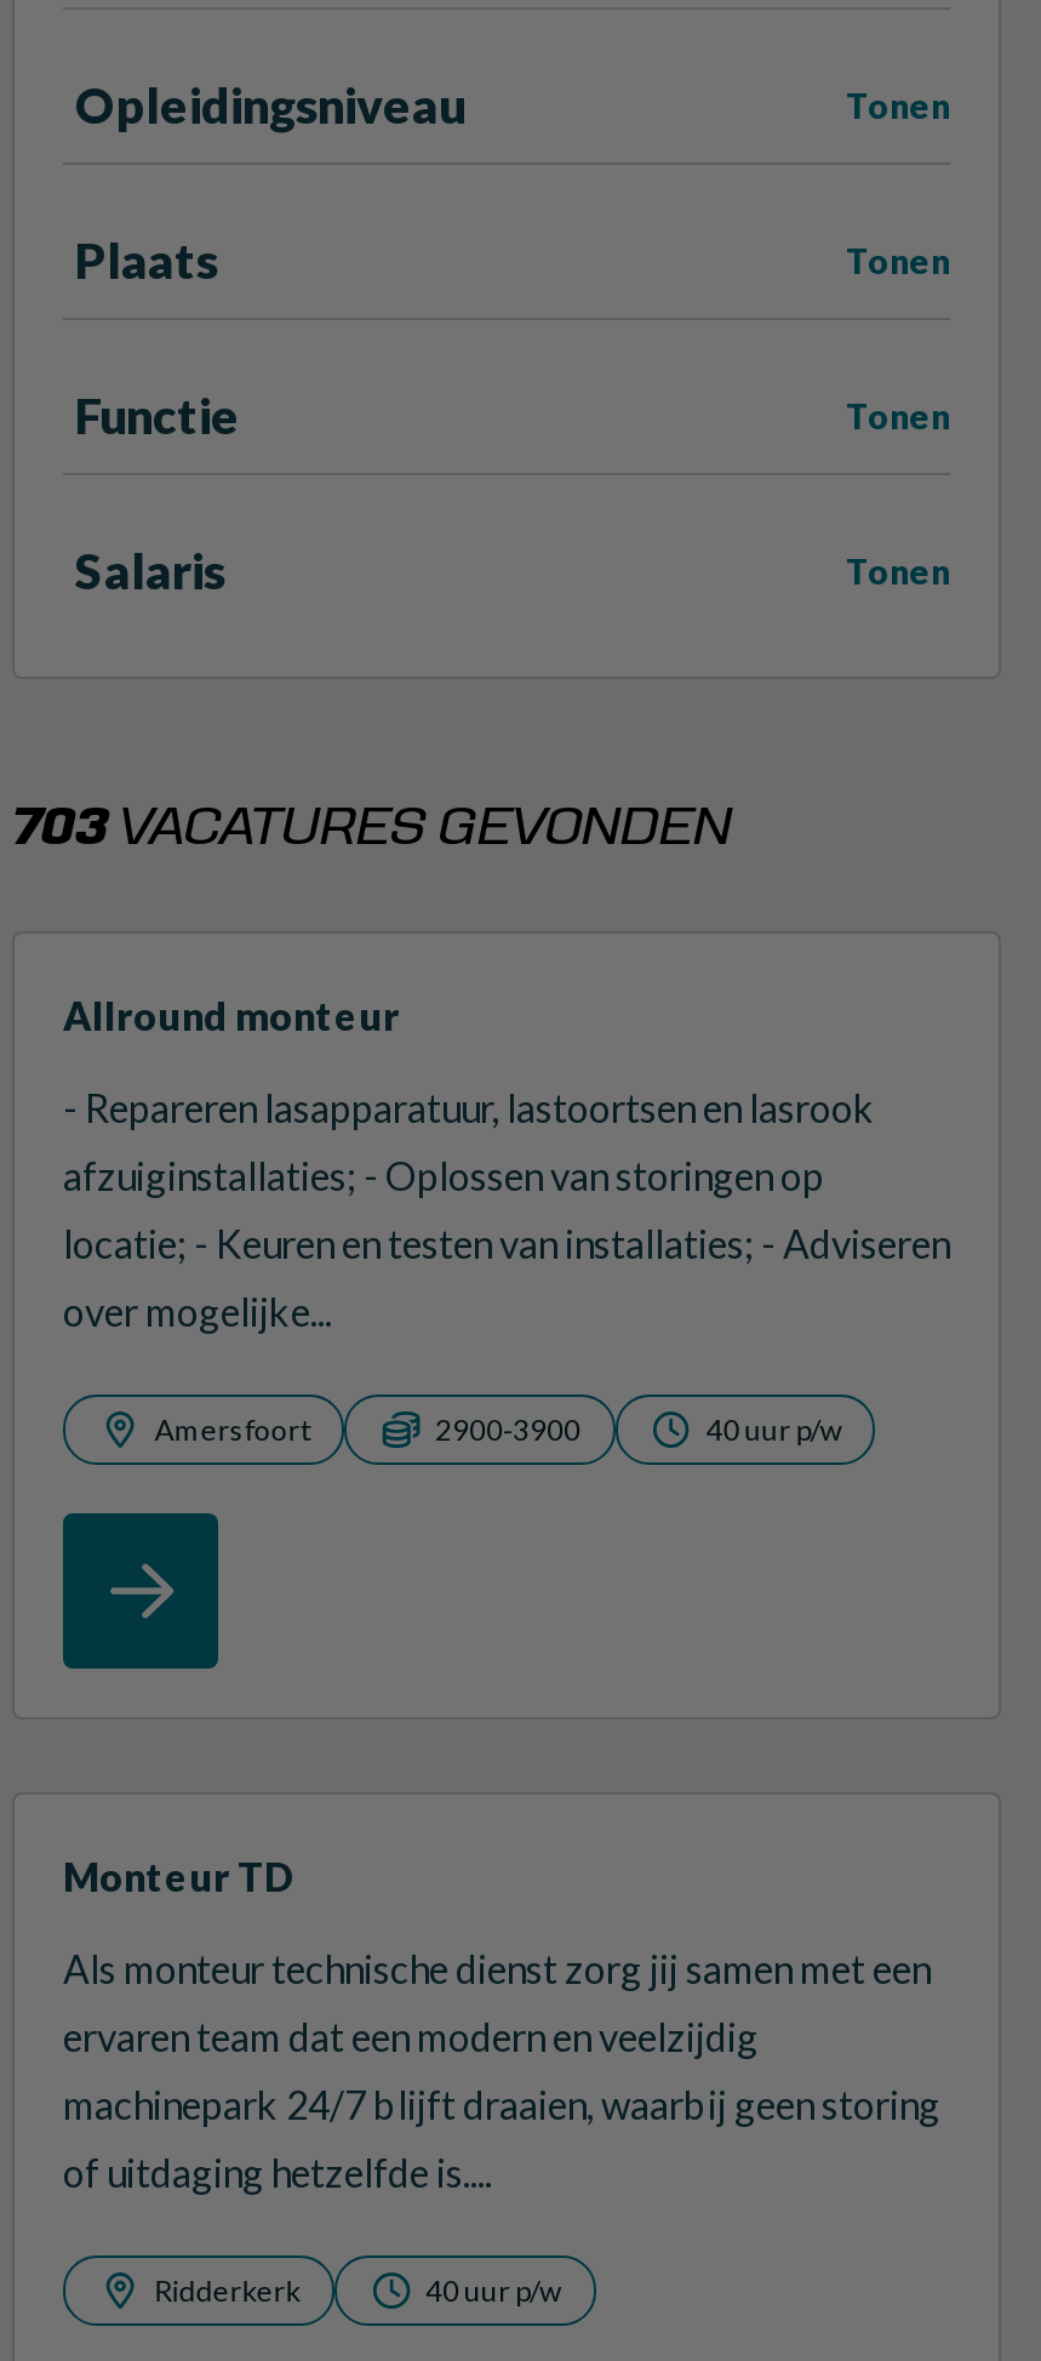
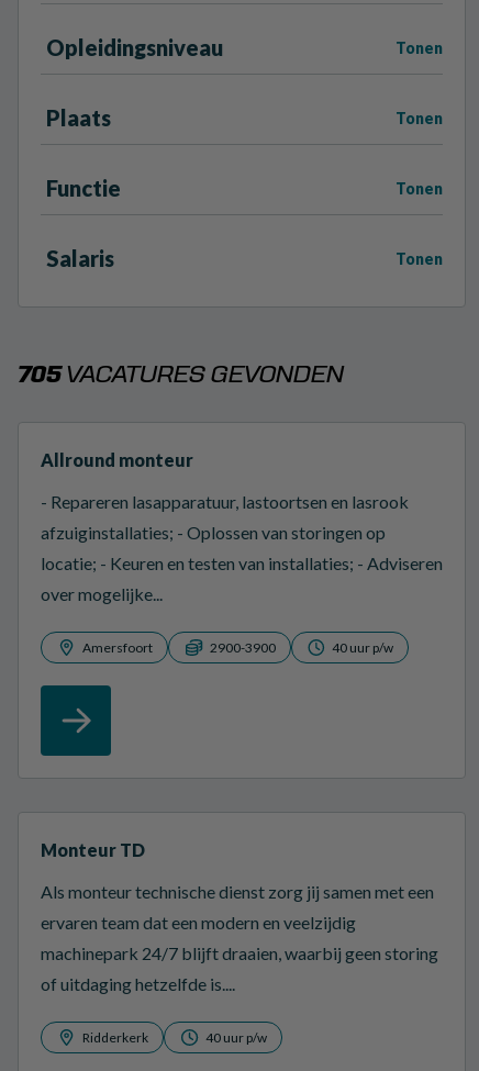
- 703 VACATURES GEVONDEN
+ 705 VACATURES GEVONDEN
